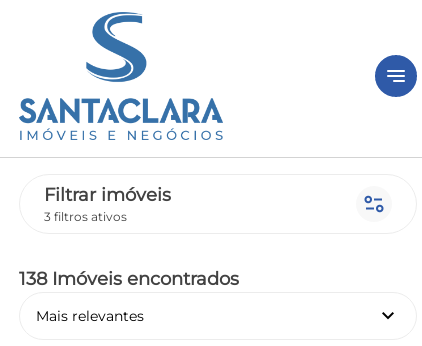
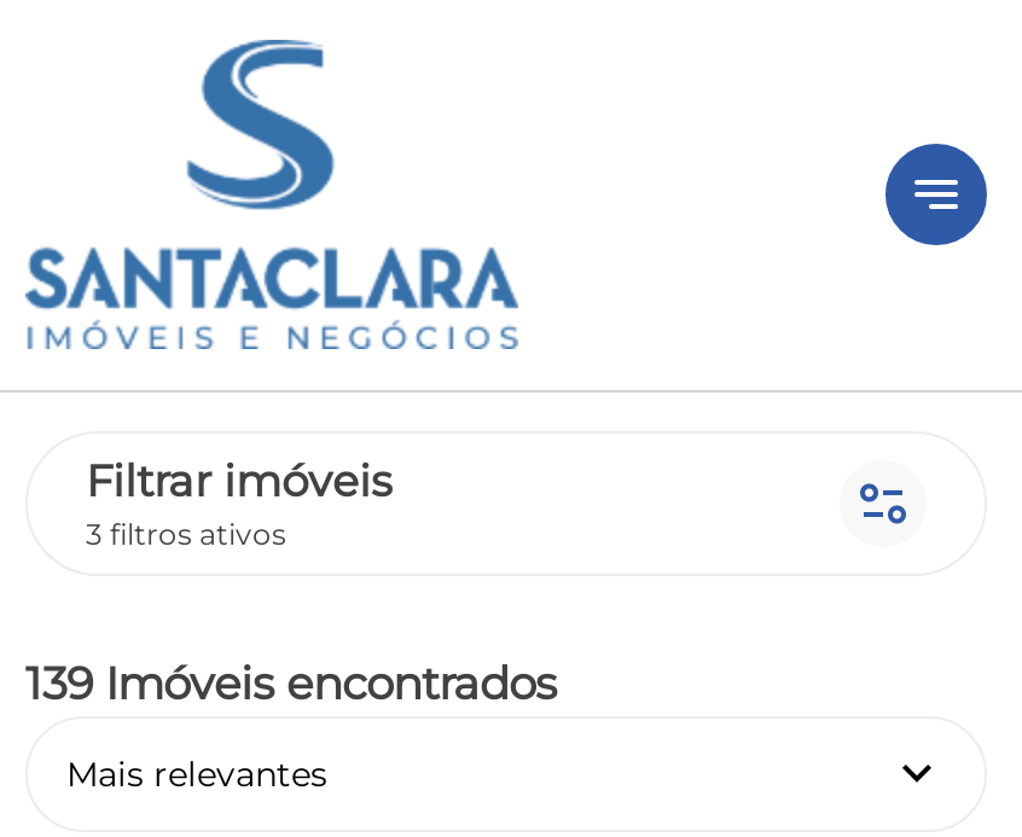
- 138 Imóveis encontrados
+ 139 Imóveis encontrados
